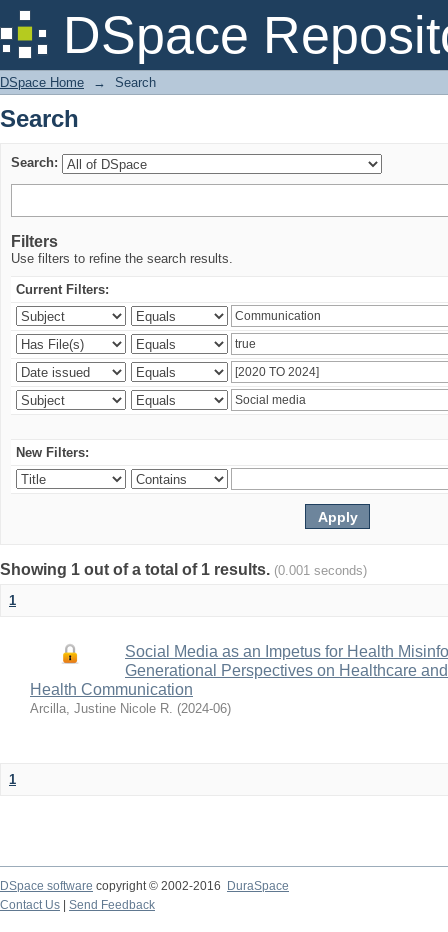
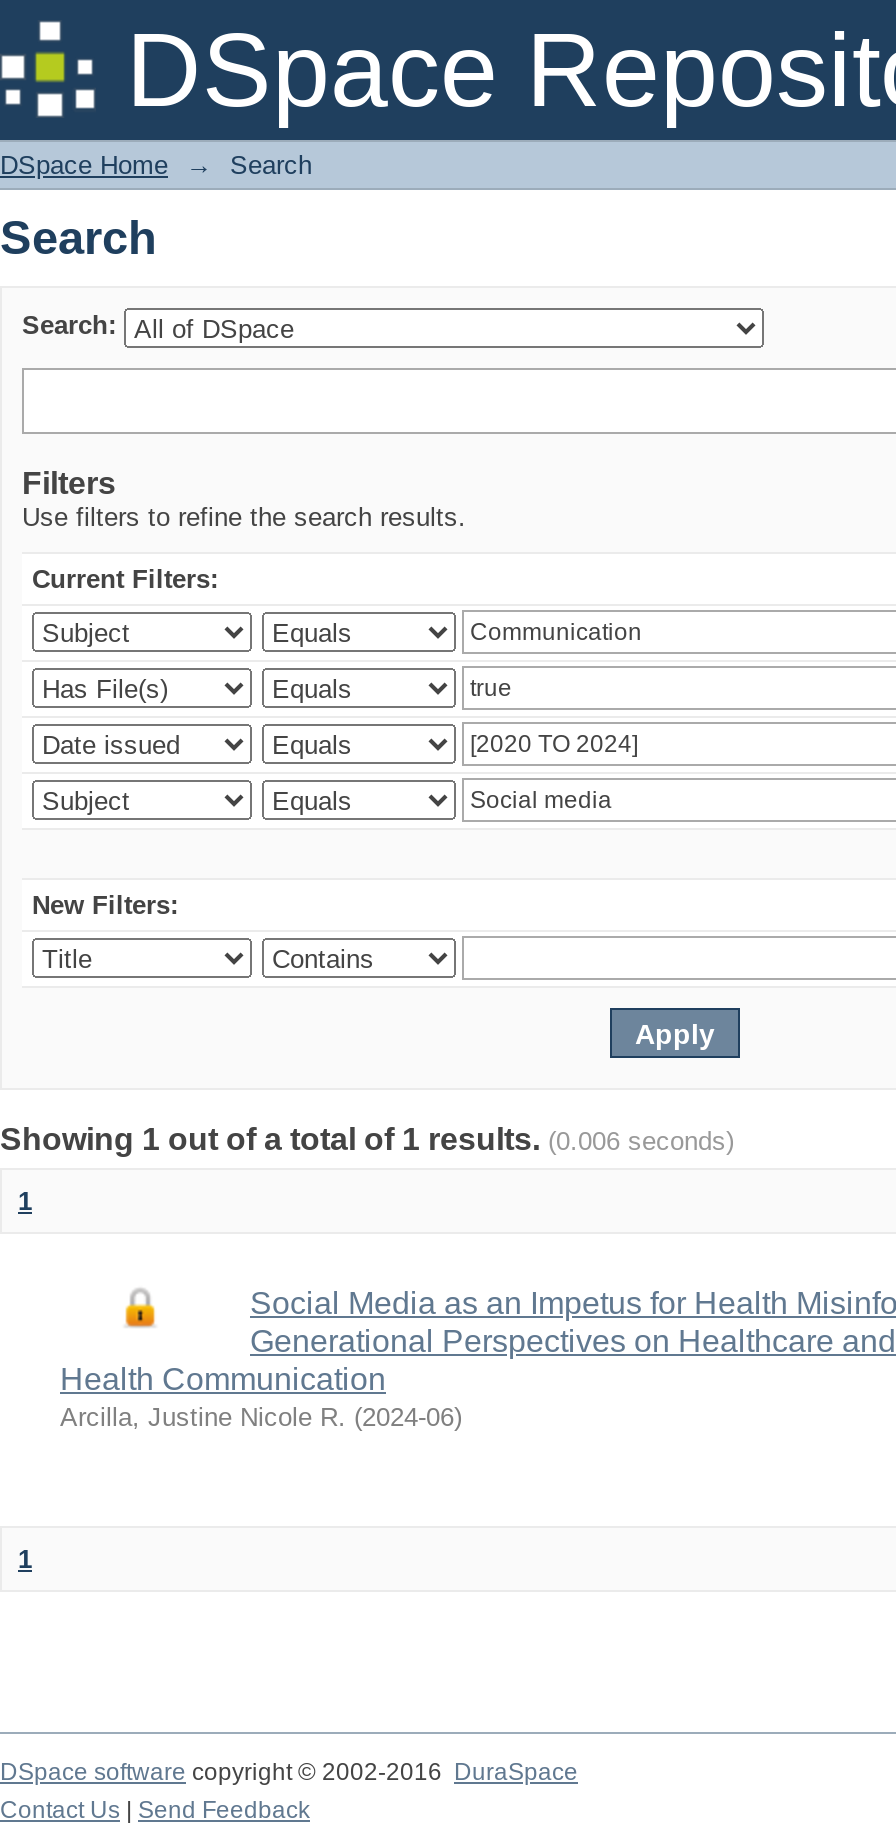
- Showing 1 out of a total of 1 results. (0.001 seconds)
+ Showing 1 out of a total of 1 results. (0.006 seconds)
